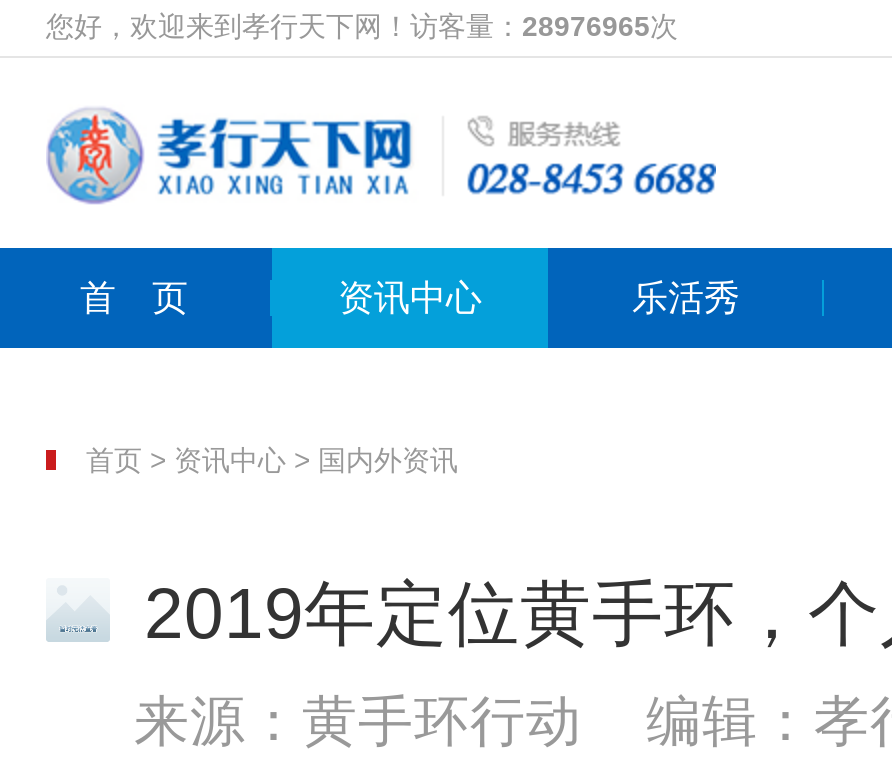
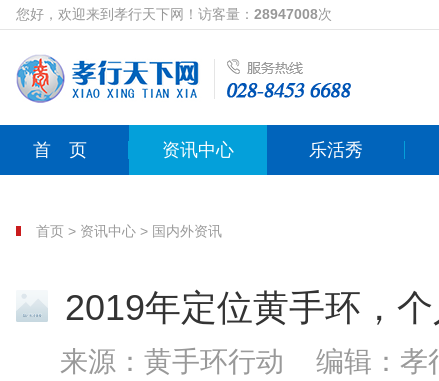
- 您好，欢迎来到孝行天下网！访客量：28976965次
+ 您好，欢迎来到孝行天下网！访客量：28947008次
